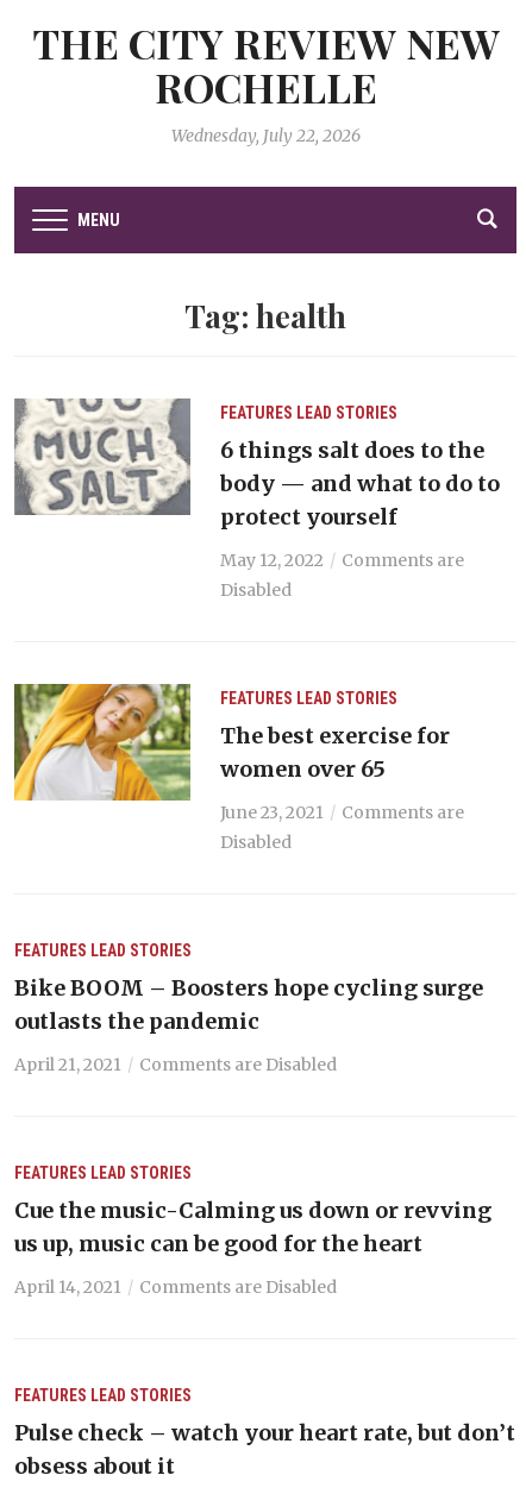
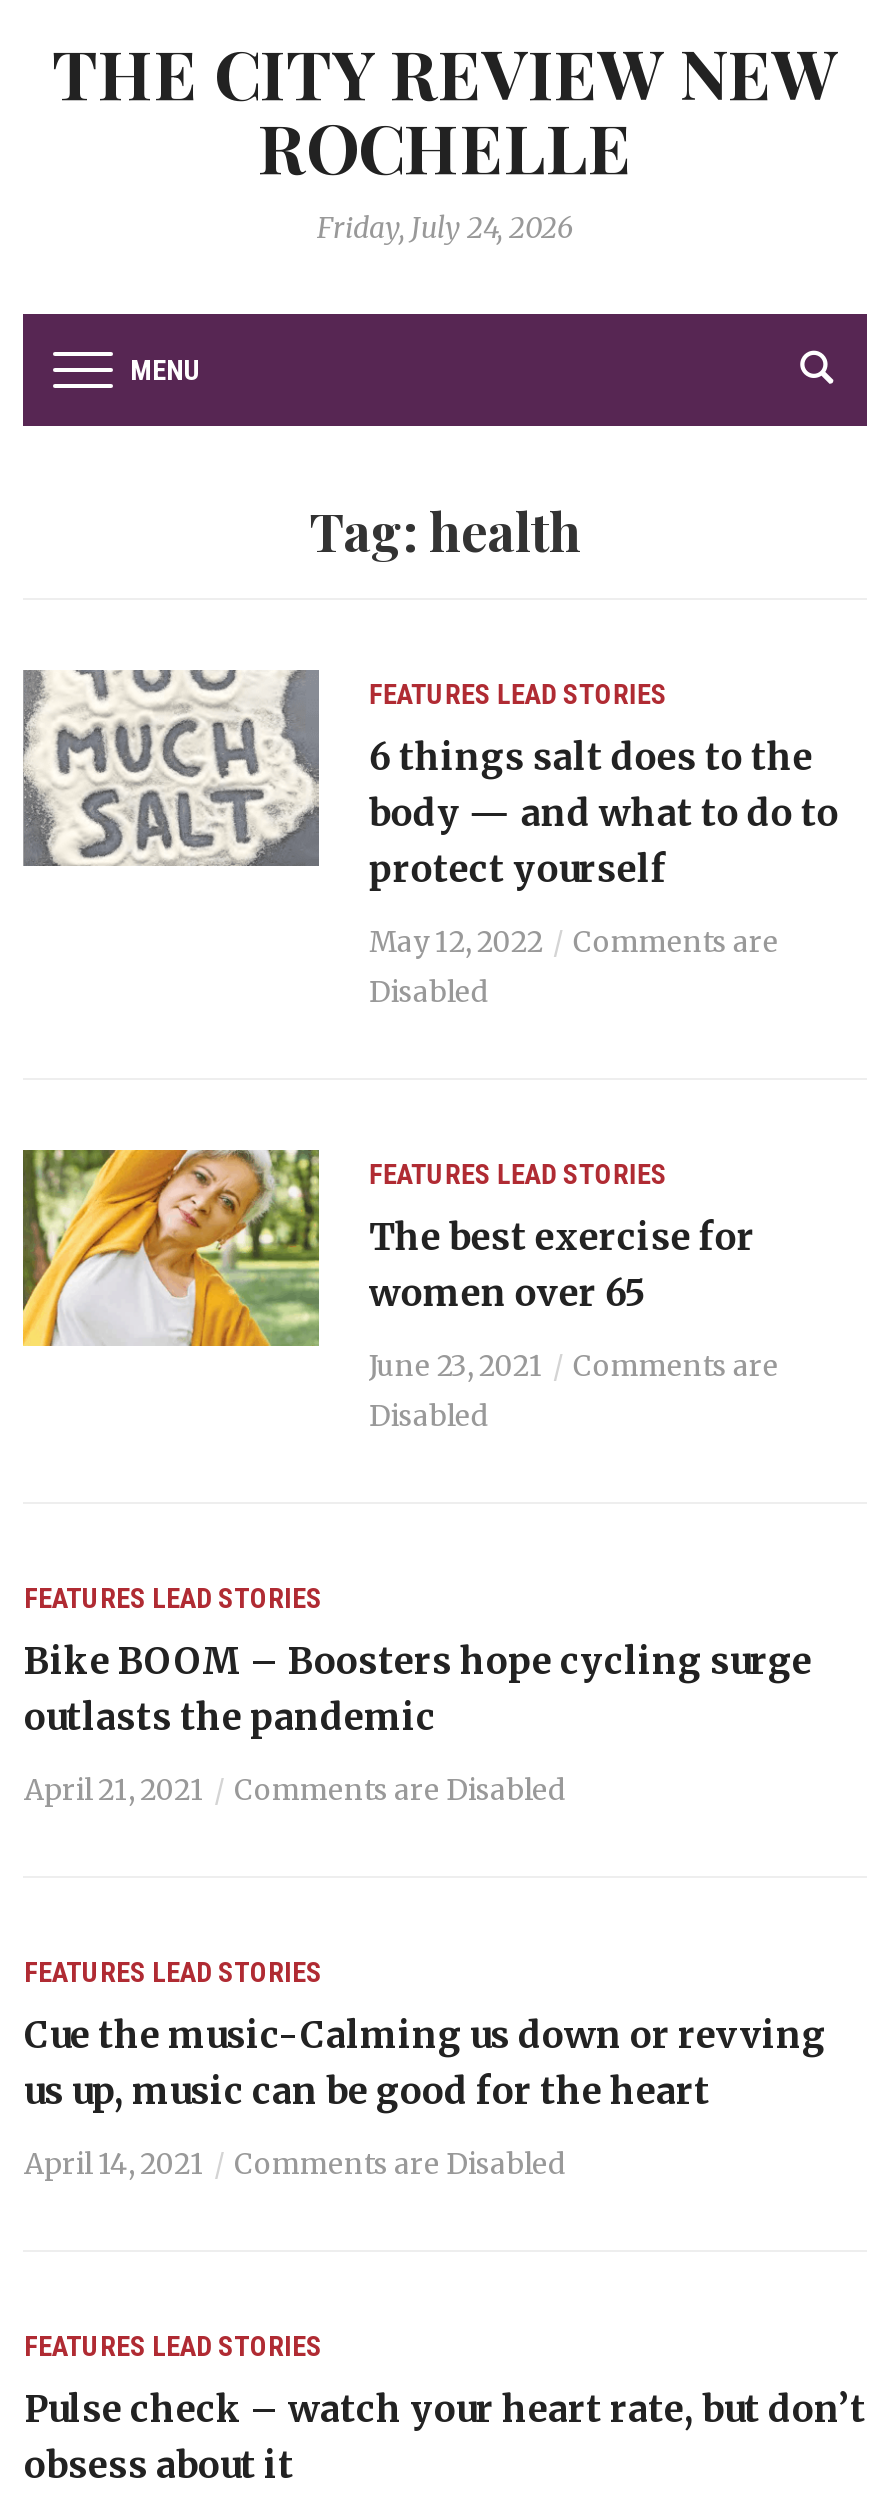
- Wednesday, July 22, 2026
+ Friday, July 24, 2026
